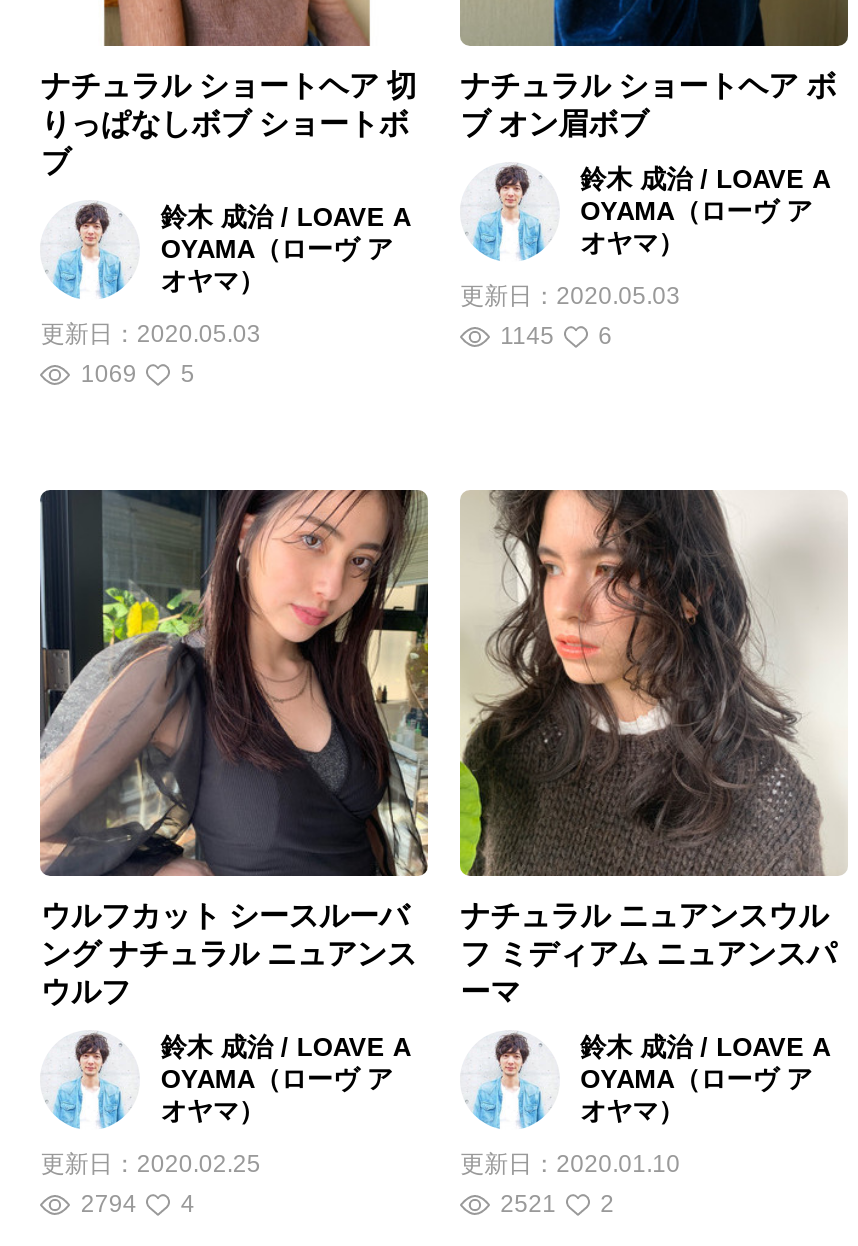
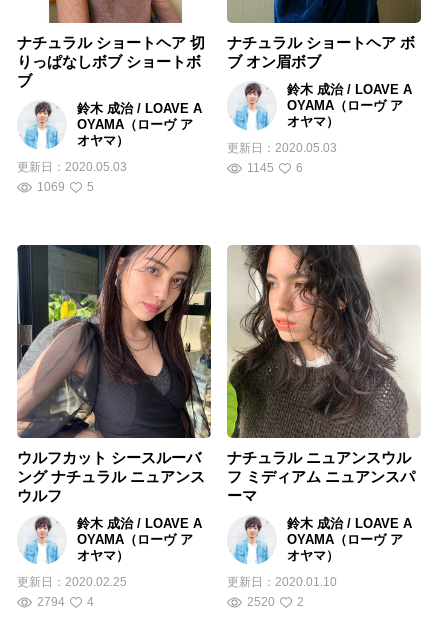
- 2521 2
+ 2520 2
